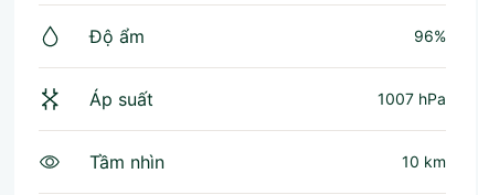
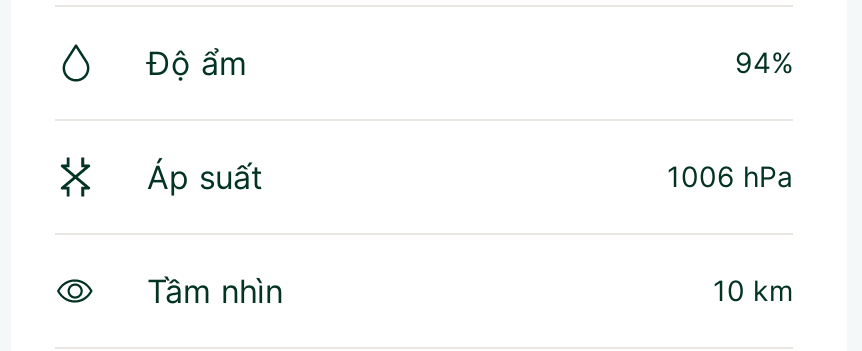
- 96%
+ 94%

- 1007 hPa
+ 1006 hPa
